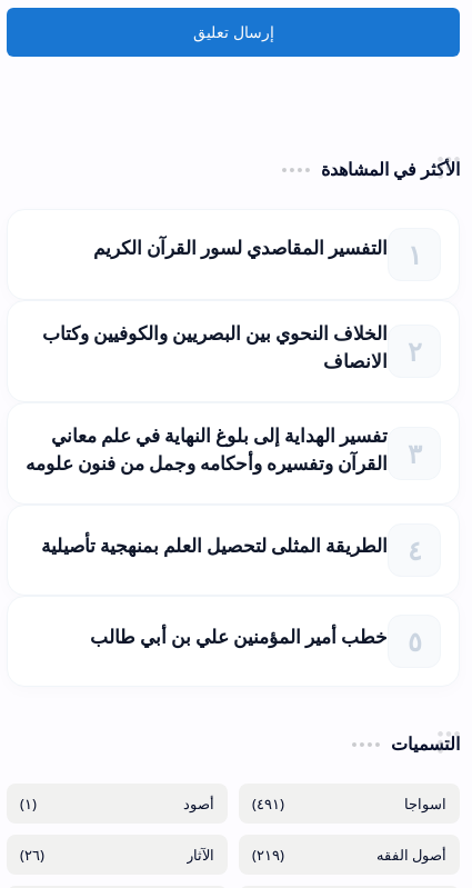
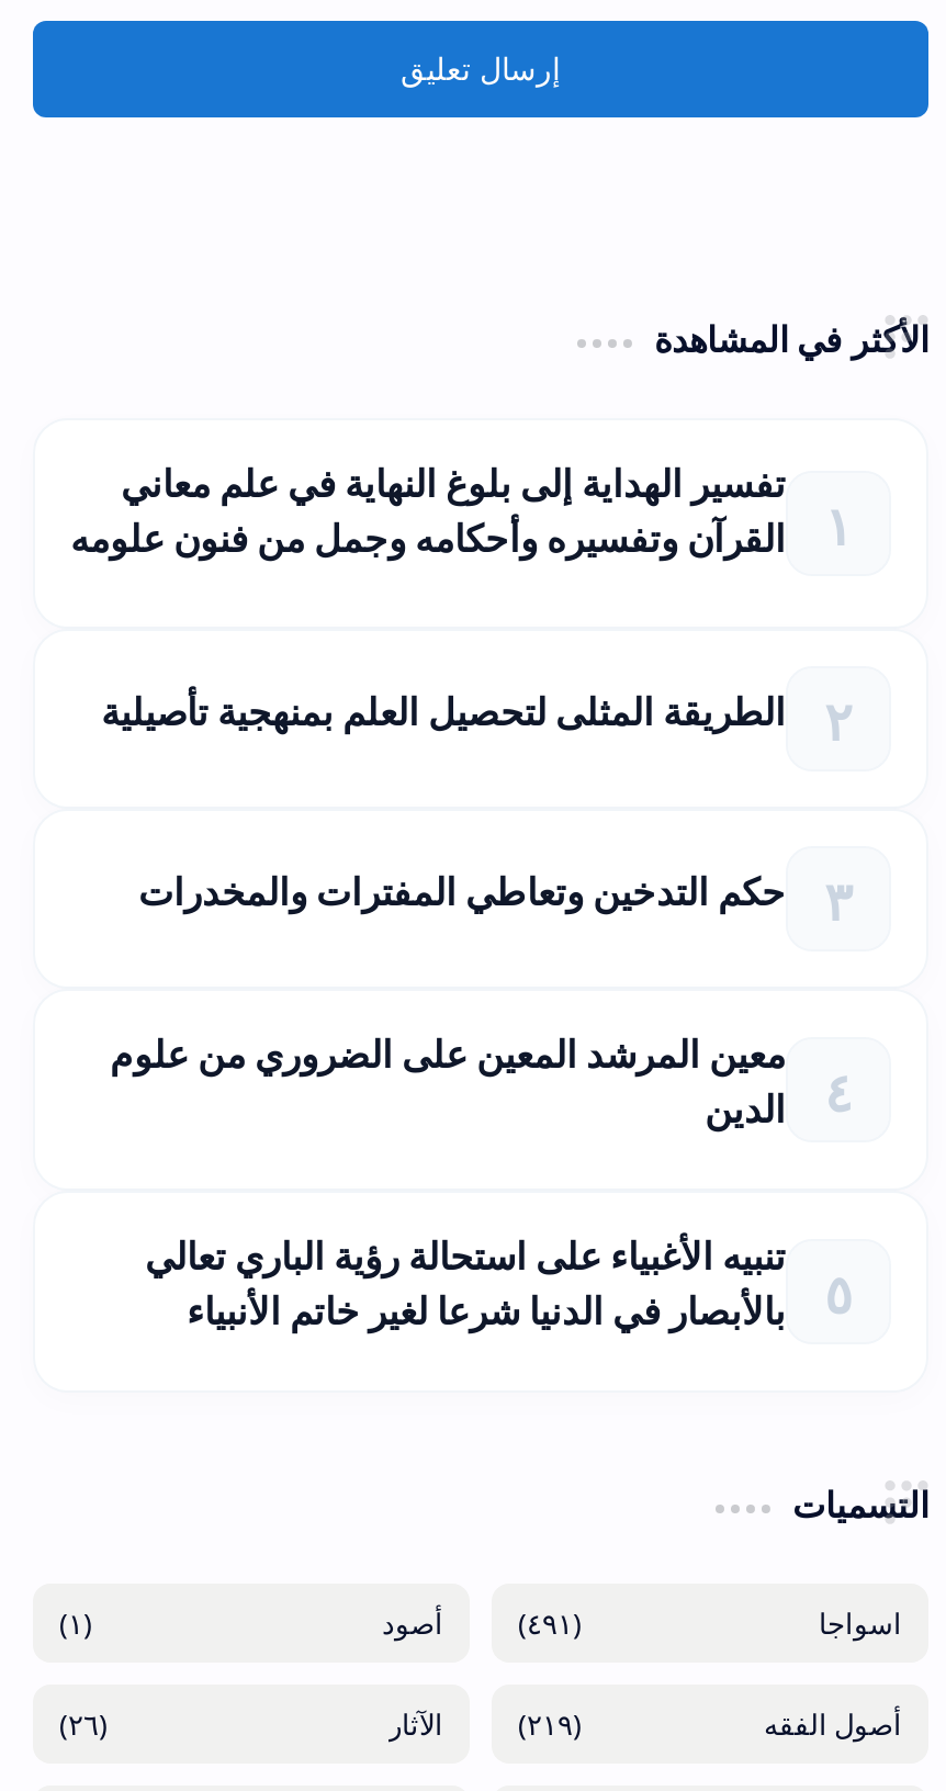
- التفسير المقاصدي لسور القرآن الكريم
- الخلاف النحوي بين البصريين والكوفيين وكتاب
- الانصاف

moved up: تفسير الهداية إلى بلوغ النهاية في علم معاني | القرآن وتفسيره وأحكامه وجمل من فنون علومه

moved up: الطريقة المثلى لتحصيل العلم بمنهجية تأصيلية

- خطب أمير المؤمنين علي بن أبي طالب
+ حكم التدخين وتعاطي المفترات والمخدرات
+ معين المرشد المعين على الضروري من علوم
+ الدين
+ تنبيه الأغبياء على استحالة رؤية الباري تعالي
+ بالأبصار في الدنيا شرعا لغير خاتم الأنبياء
